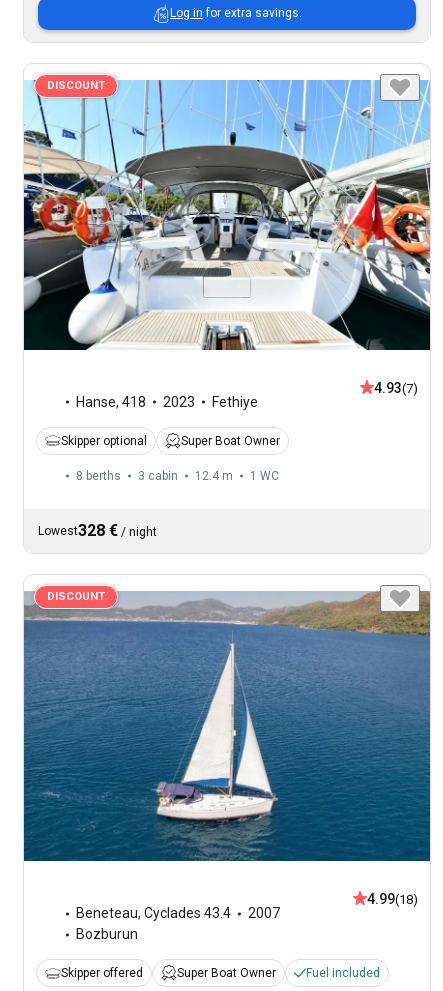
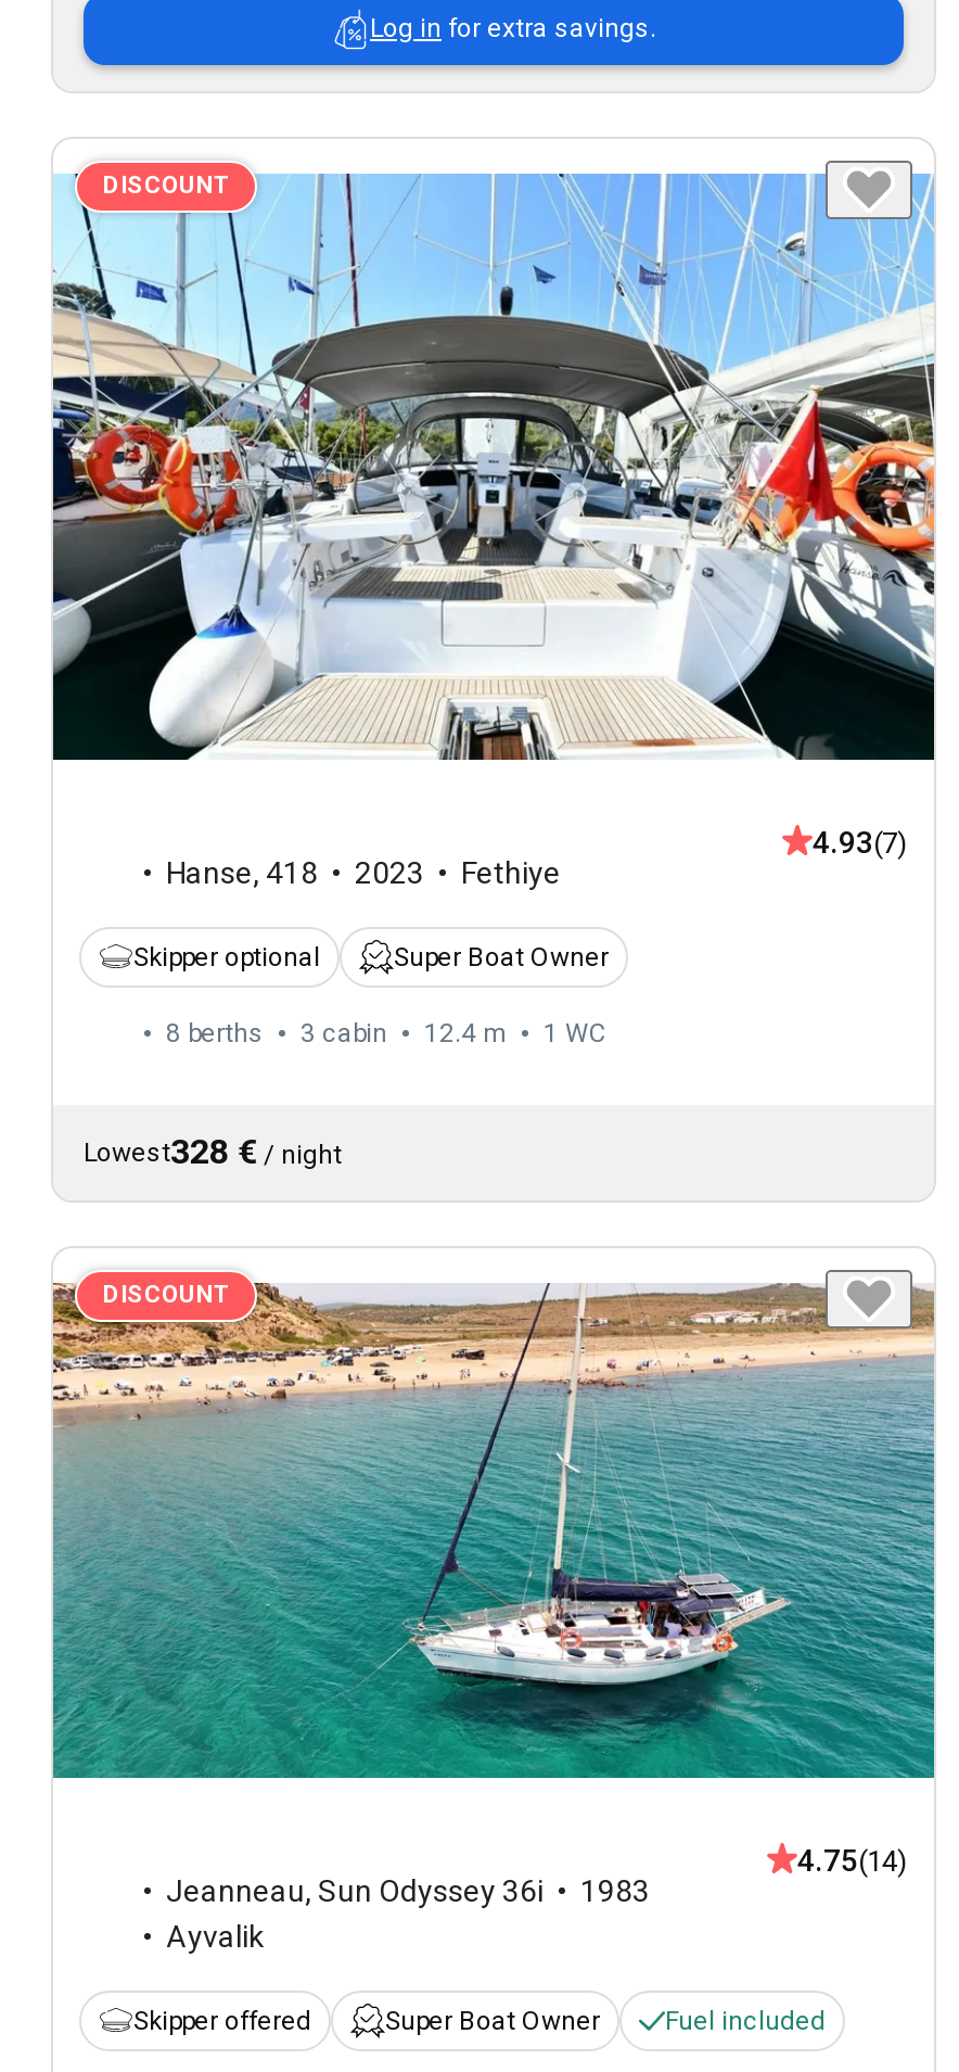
- [image]
- 4.99(18)
+ [image]
+ 4.75(14)

- Beneteau, Cyclades 43.4
- 2007
- Bozburun
+ Jeanneau, Sun Odyssey 36i
+ 1983
+ Ayvalik
